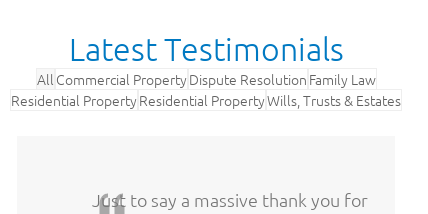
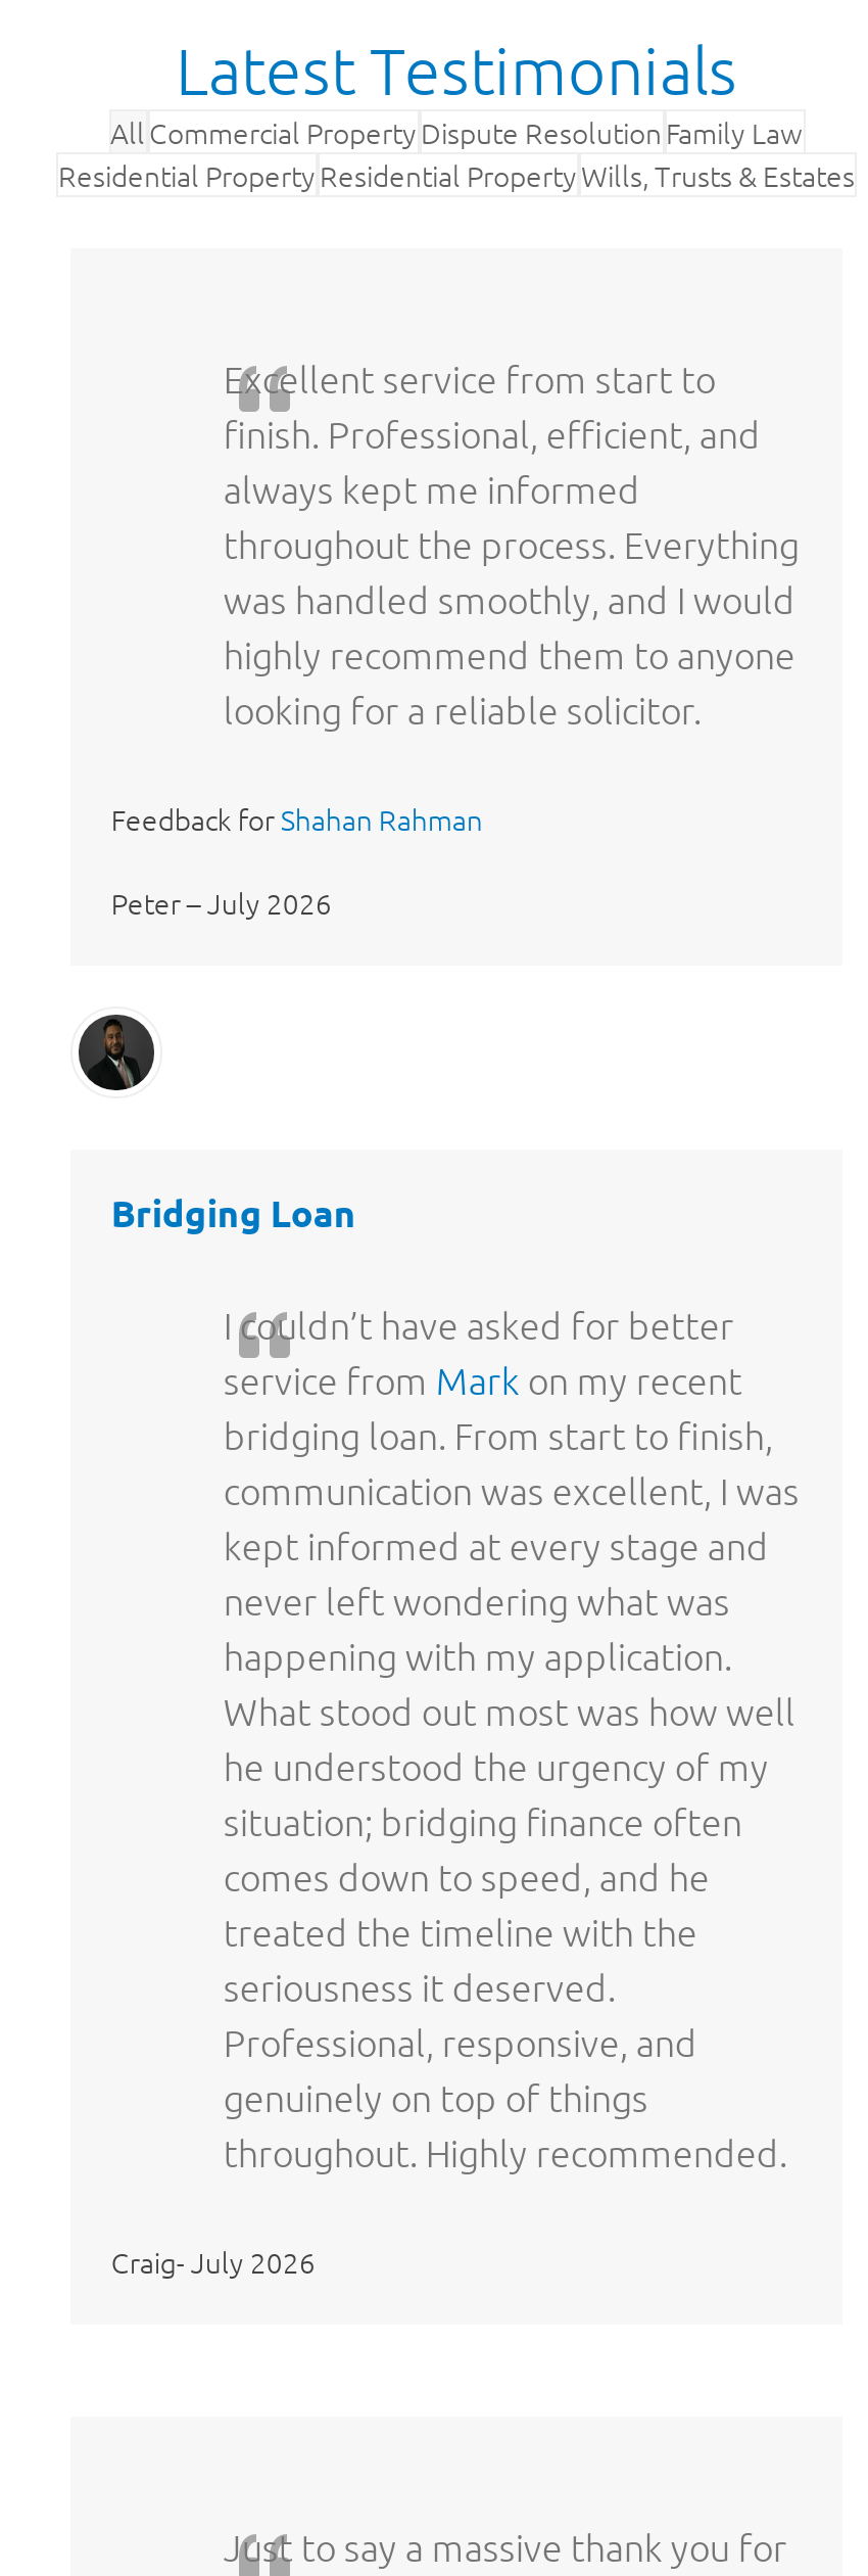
+ [image]

+ Excellent service from start to
+ finish. Professional, efficient, and
+ always kept me informed
+ throughout the process. Everything
+ was handled smoothly, and I would
+ highly recommend them to anyone
+ looking for a reliable solicitor.
+ Feedback for Shahan Rahman
+ Peter – July 2026

+ Bridging Loan
+ I couldn’t have asked for better
+ service from Mark on my recent
+ bridging loan. From start to finish,
+ communication was excellent, I was
+ kept informed at every stage and
+ never left wondering what was
+ happening with my application.
+ What stood out most was how well
+ he understood the urgency of my
+ situation; bridging finance often
+ comes down to speed, and he
+ treated the timeline with the
+ seriousness it deserved.
+ Professional, responsive, and
+ genuinely on top of things
+ throughout. Highly recommended.
+ Craig- July 2026
